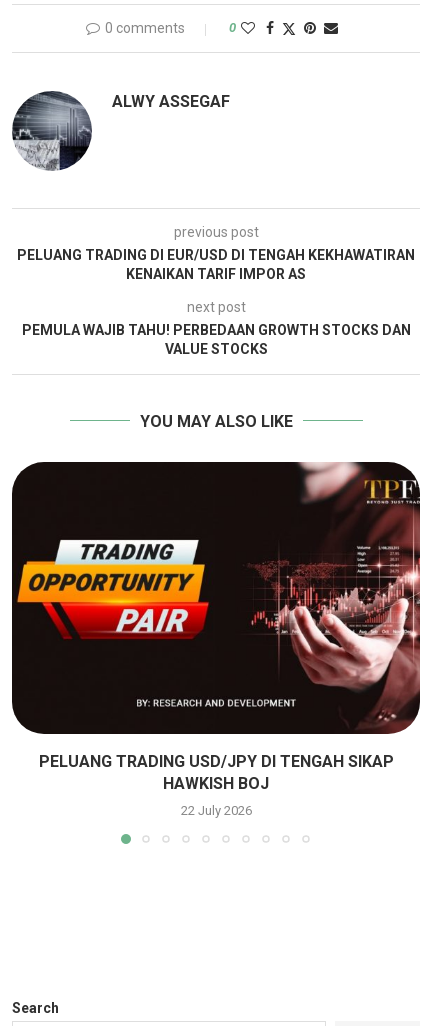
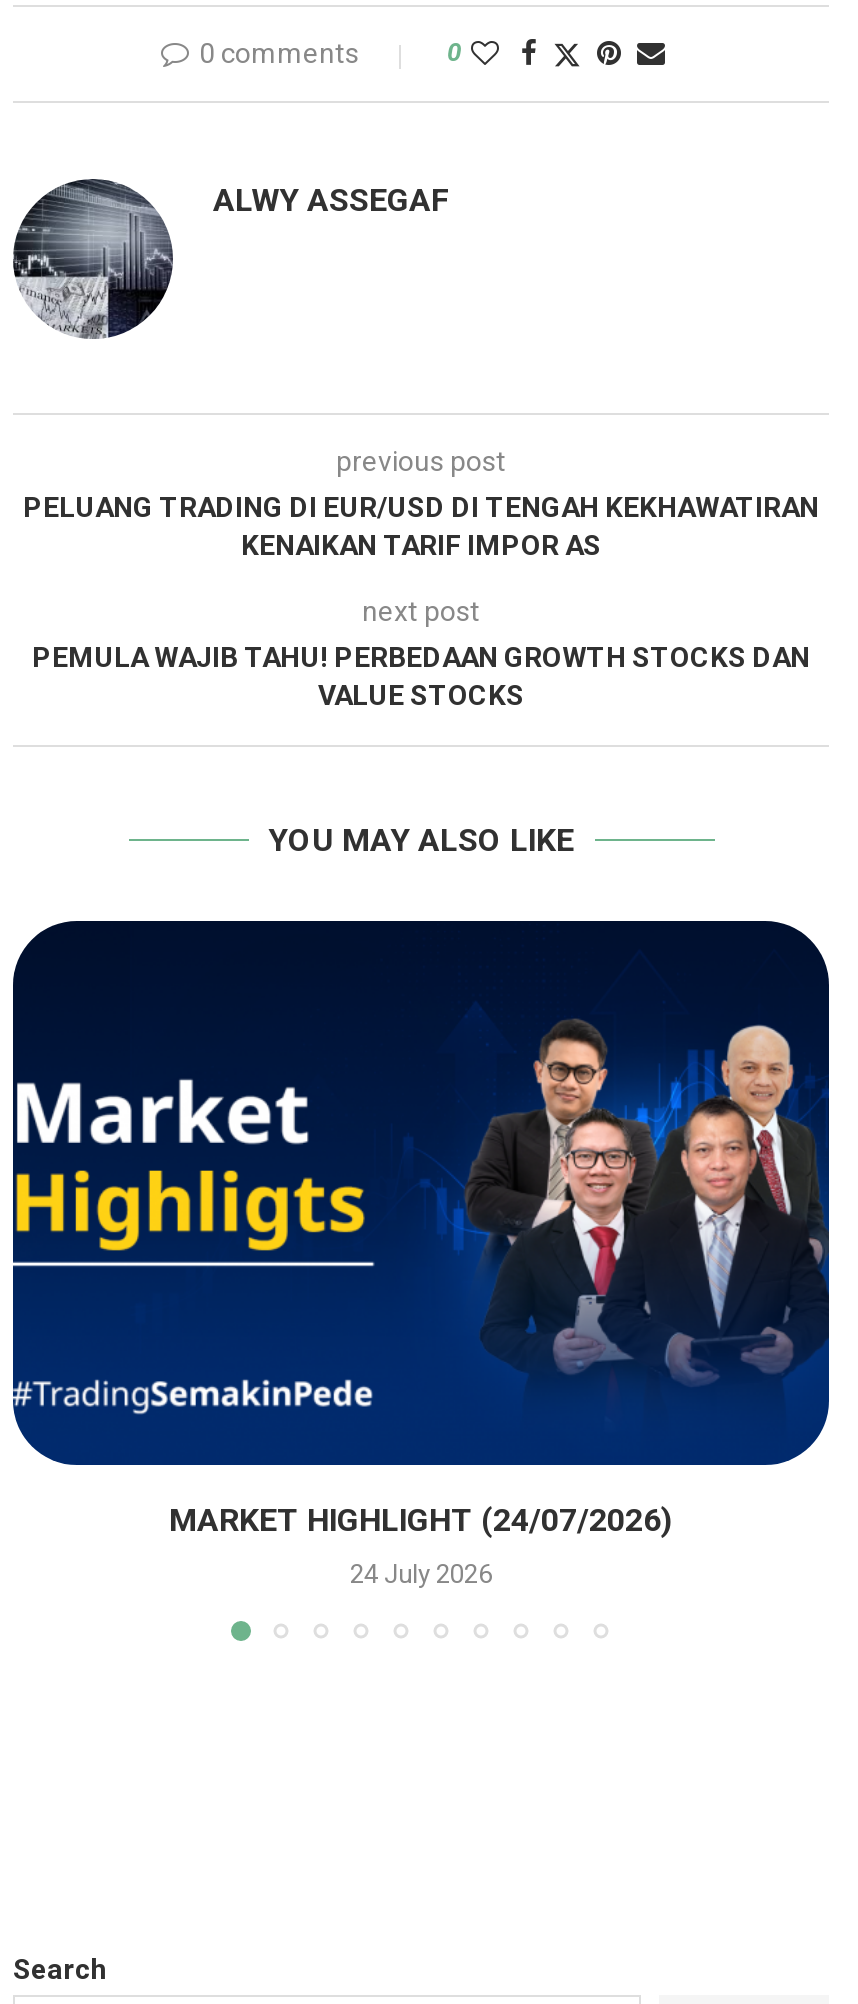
- [image]
- PELUANG TRADING USD/JPY DI TENGAH SIKAP
- HAWKISH BOJ
+ [image]
+ MARKET HIGHLIGHT (24/07/2026)

- 22 July 2026
+ 24 July 2026
